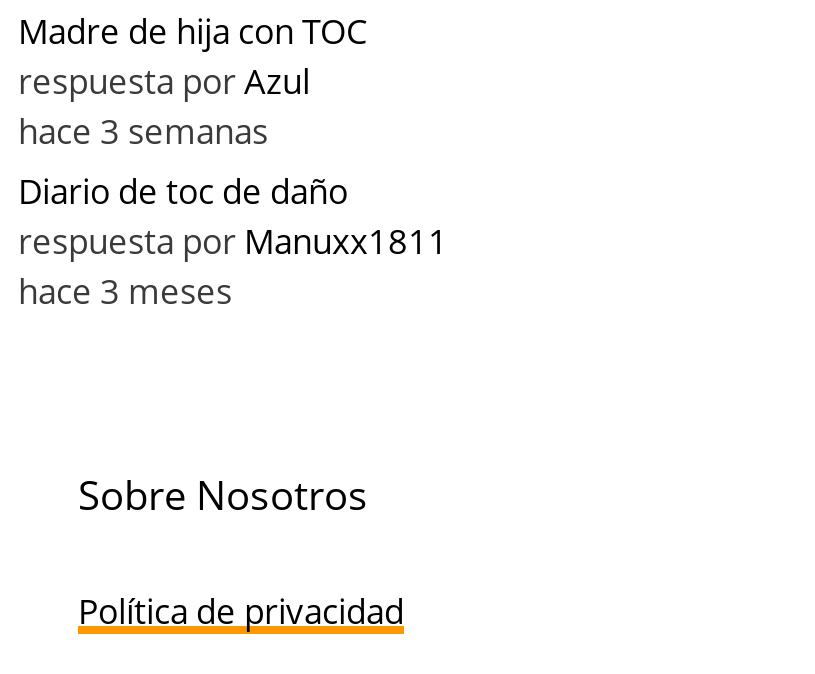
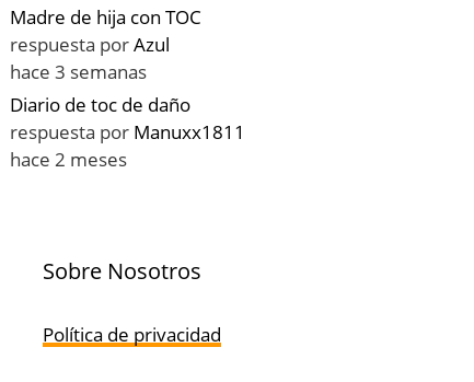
- hace 3 meses
+ hace 2 meses
